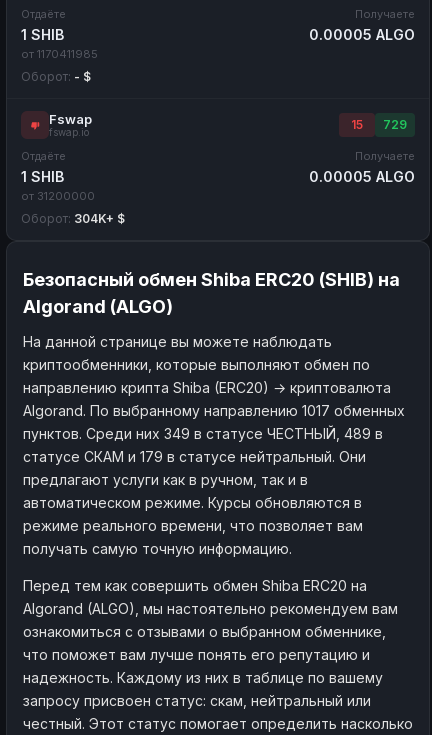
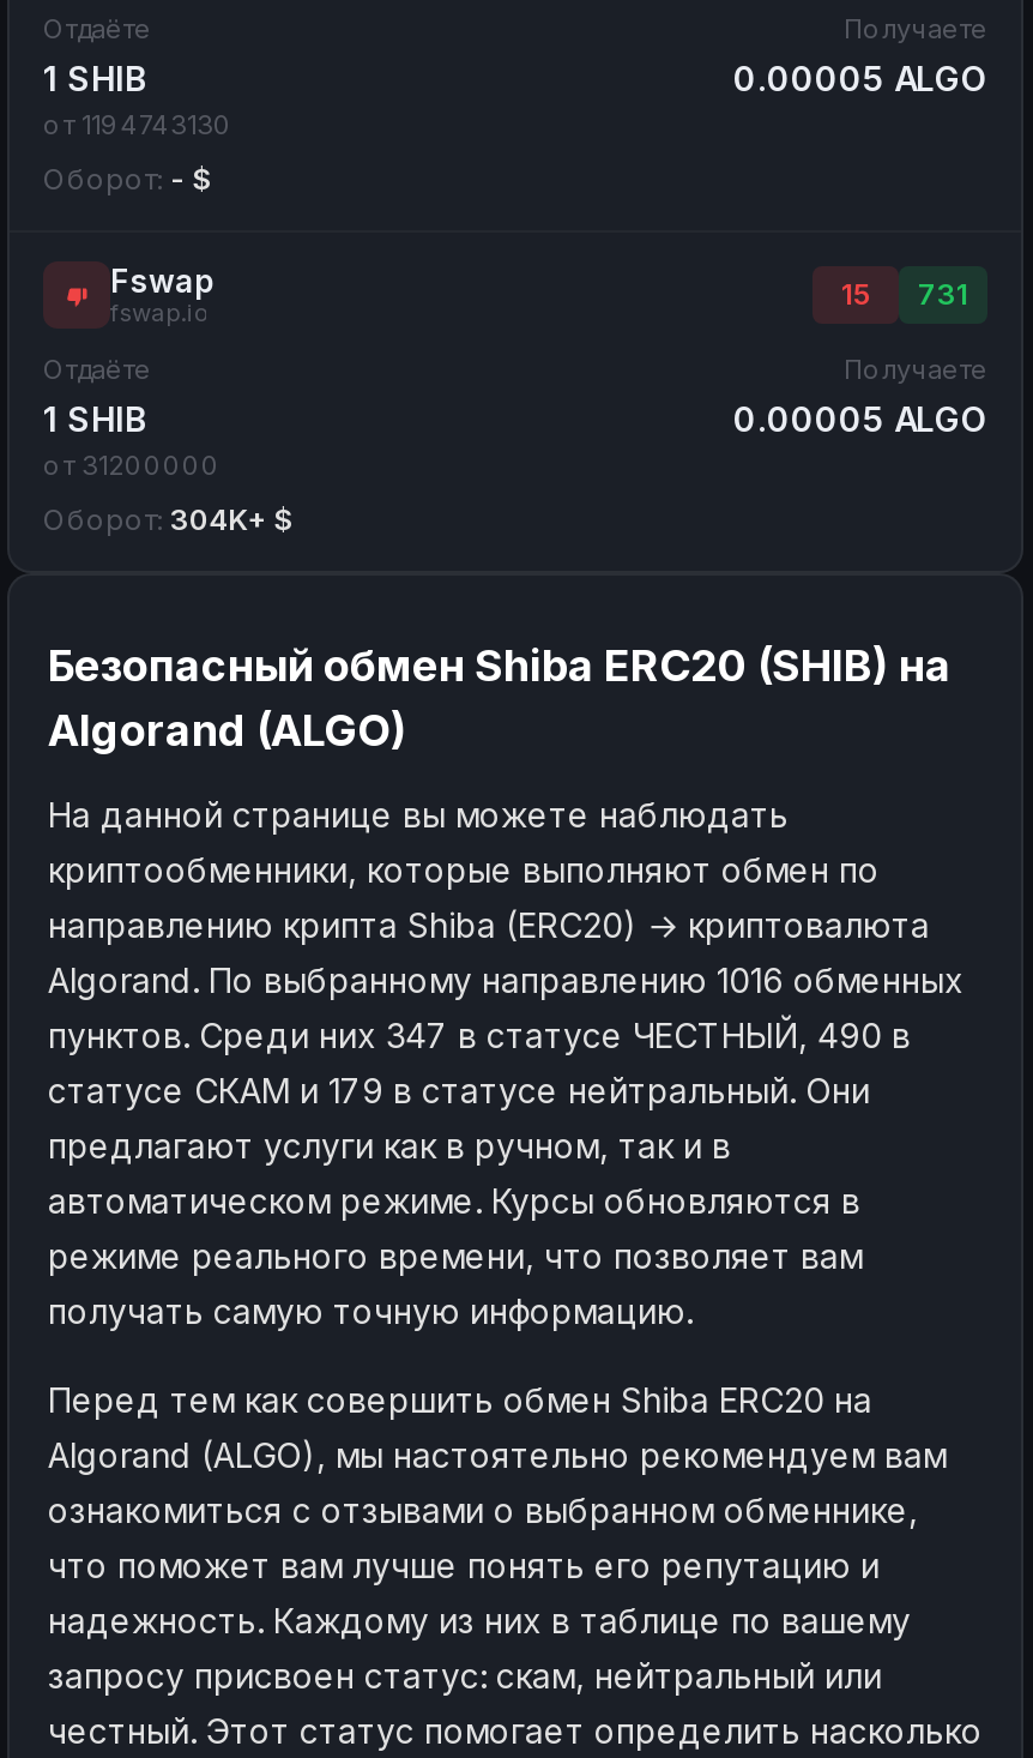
- от 1170411985
+ от 1194743130

- 15 729
+ 15 731

- Algorand. По выбранному направлению 1017 обменных
+ Algorand. По выбранному направлению 1016 обменных

- пунктов. Среди них 349 в статусе ЧЕСТНЫЙ, 489 в
+ пунктов. Среди них 347 в статусе ЧЕСТНЫЙ, 490 в
